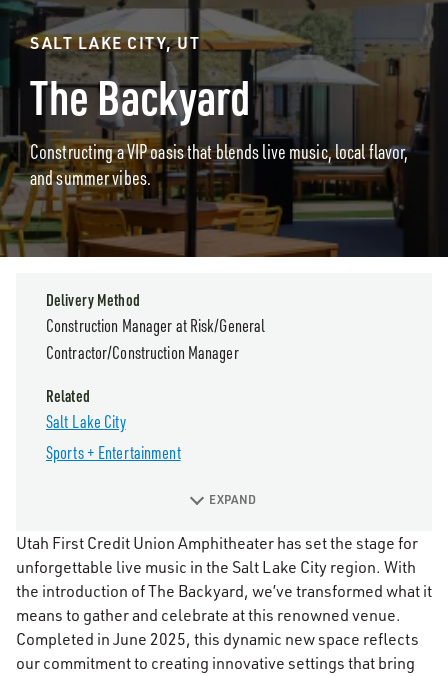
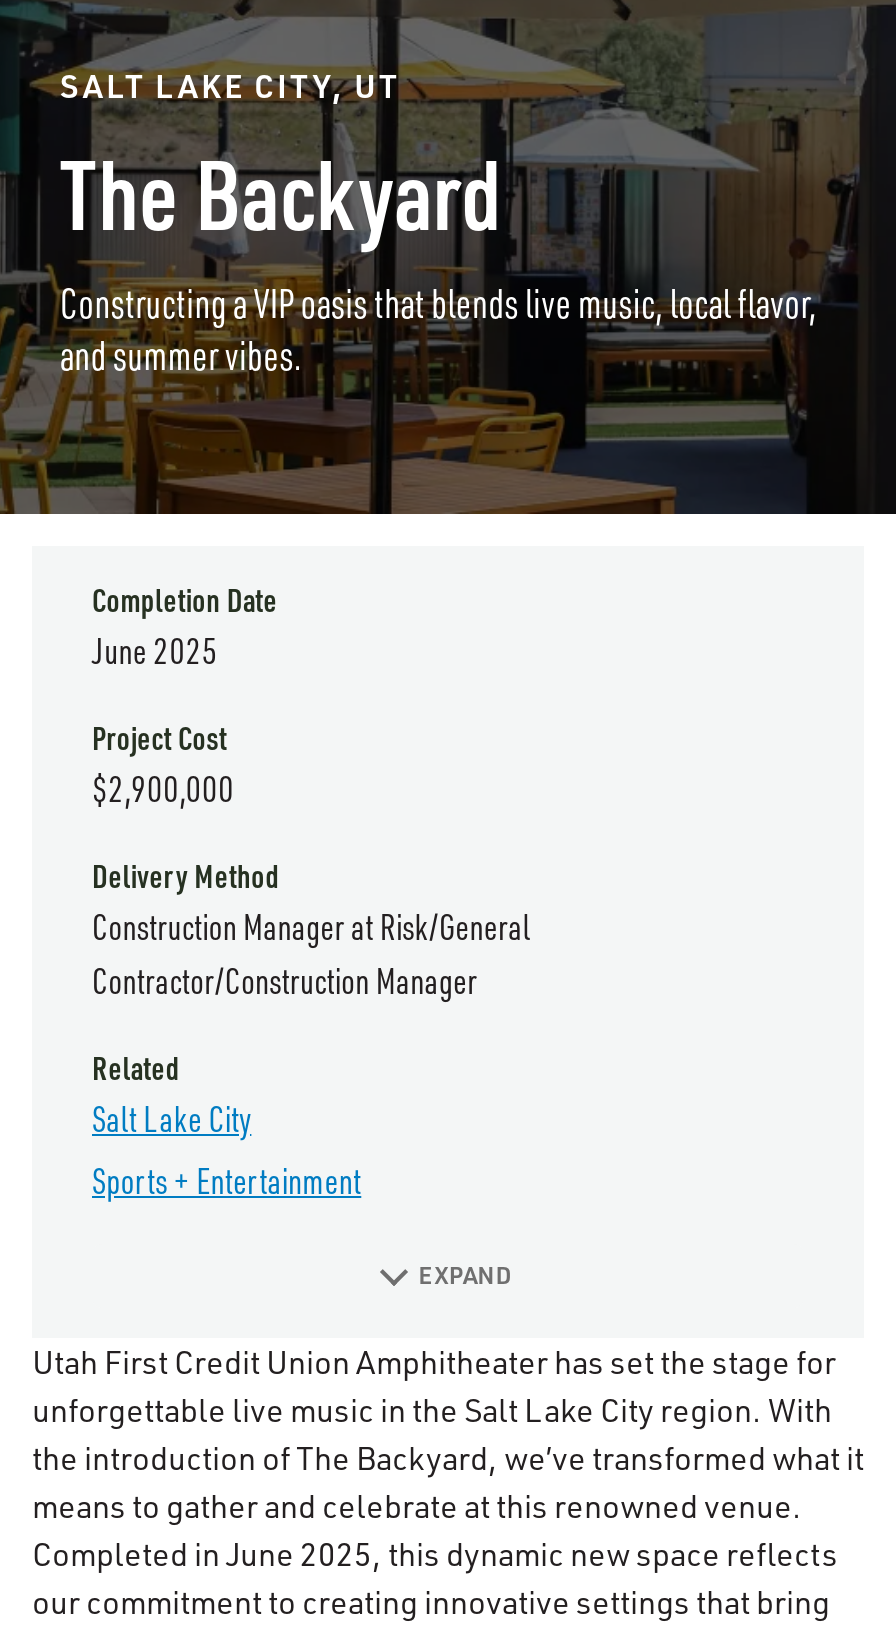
+ Completion Date
+ June 2025
+ Project Cost
+ $2,900,000
